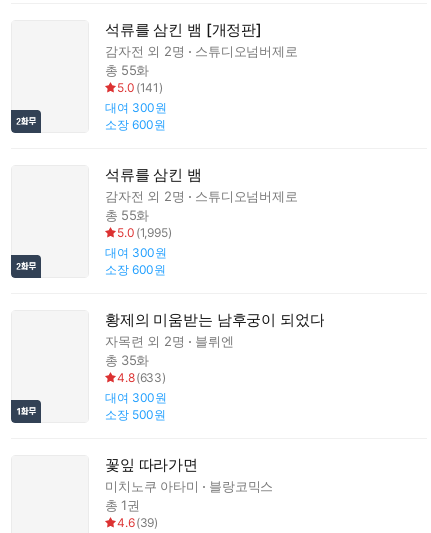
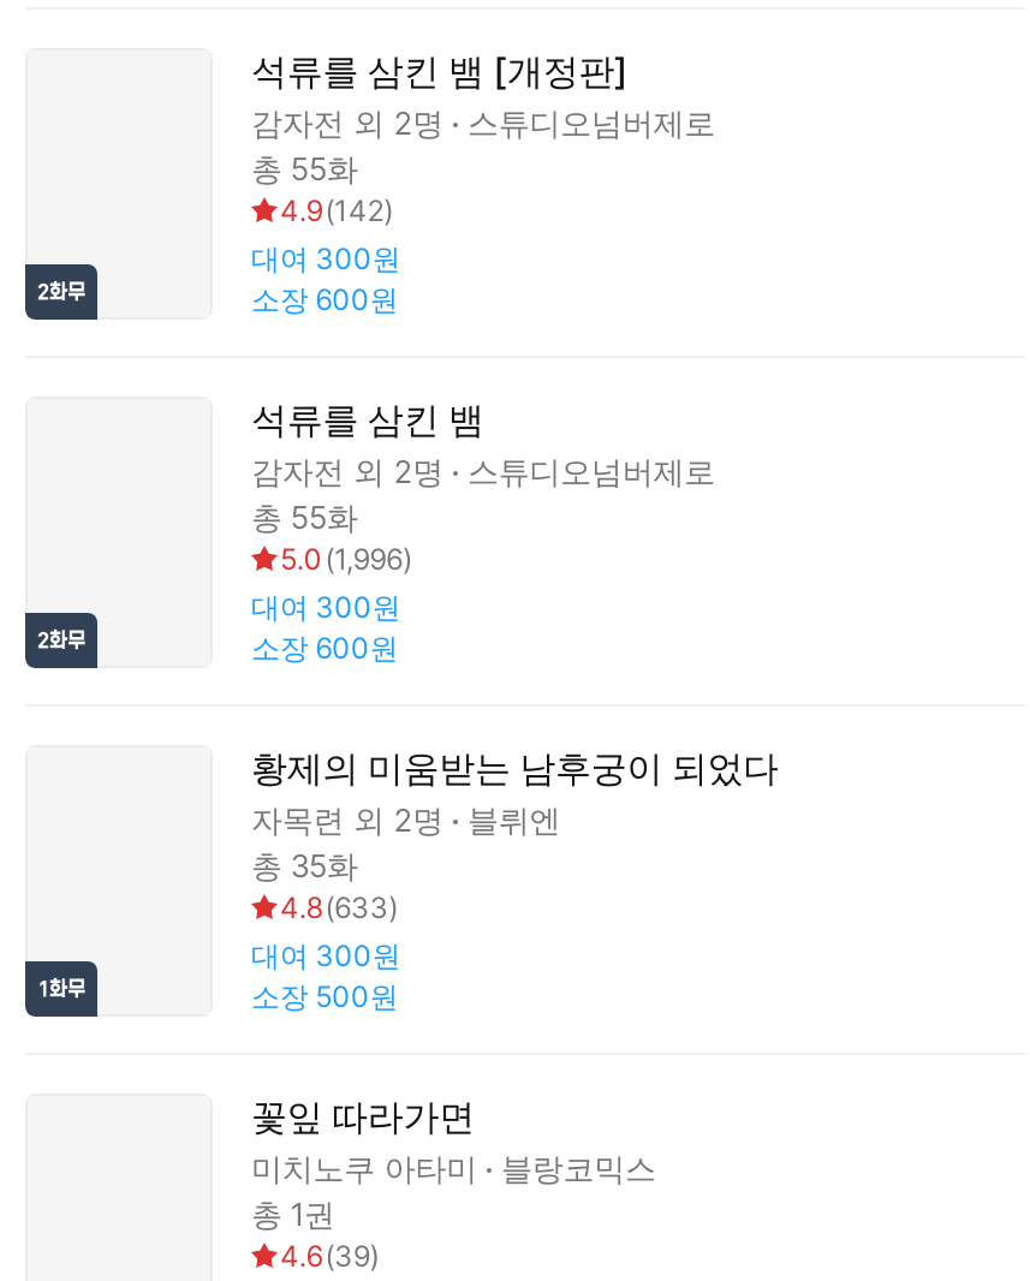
- 5.0(141)
+ 4.9(142)

- 5.0 (1,995)
+ 5.0 (1,996)
